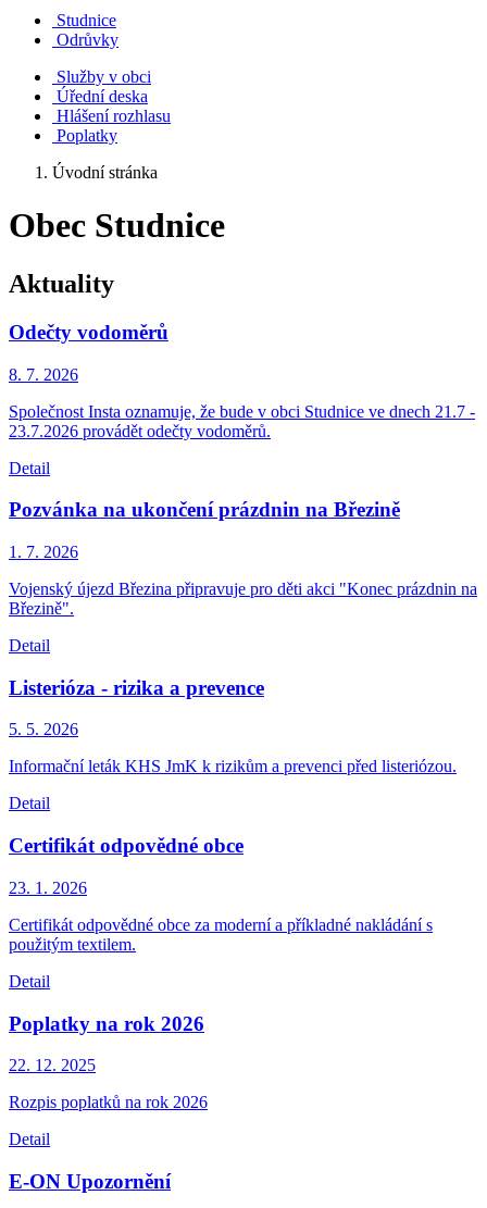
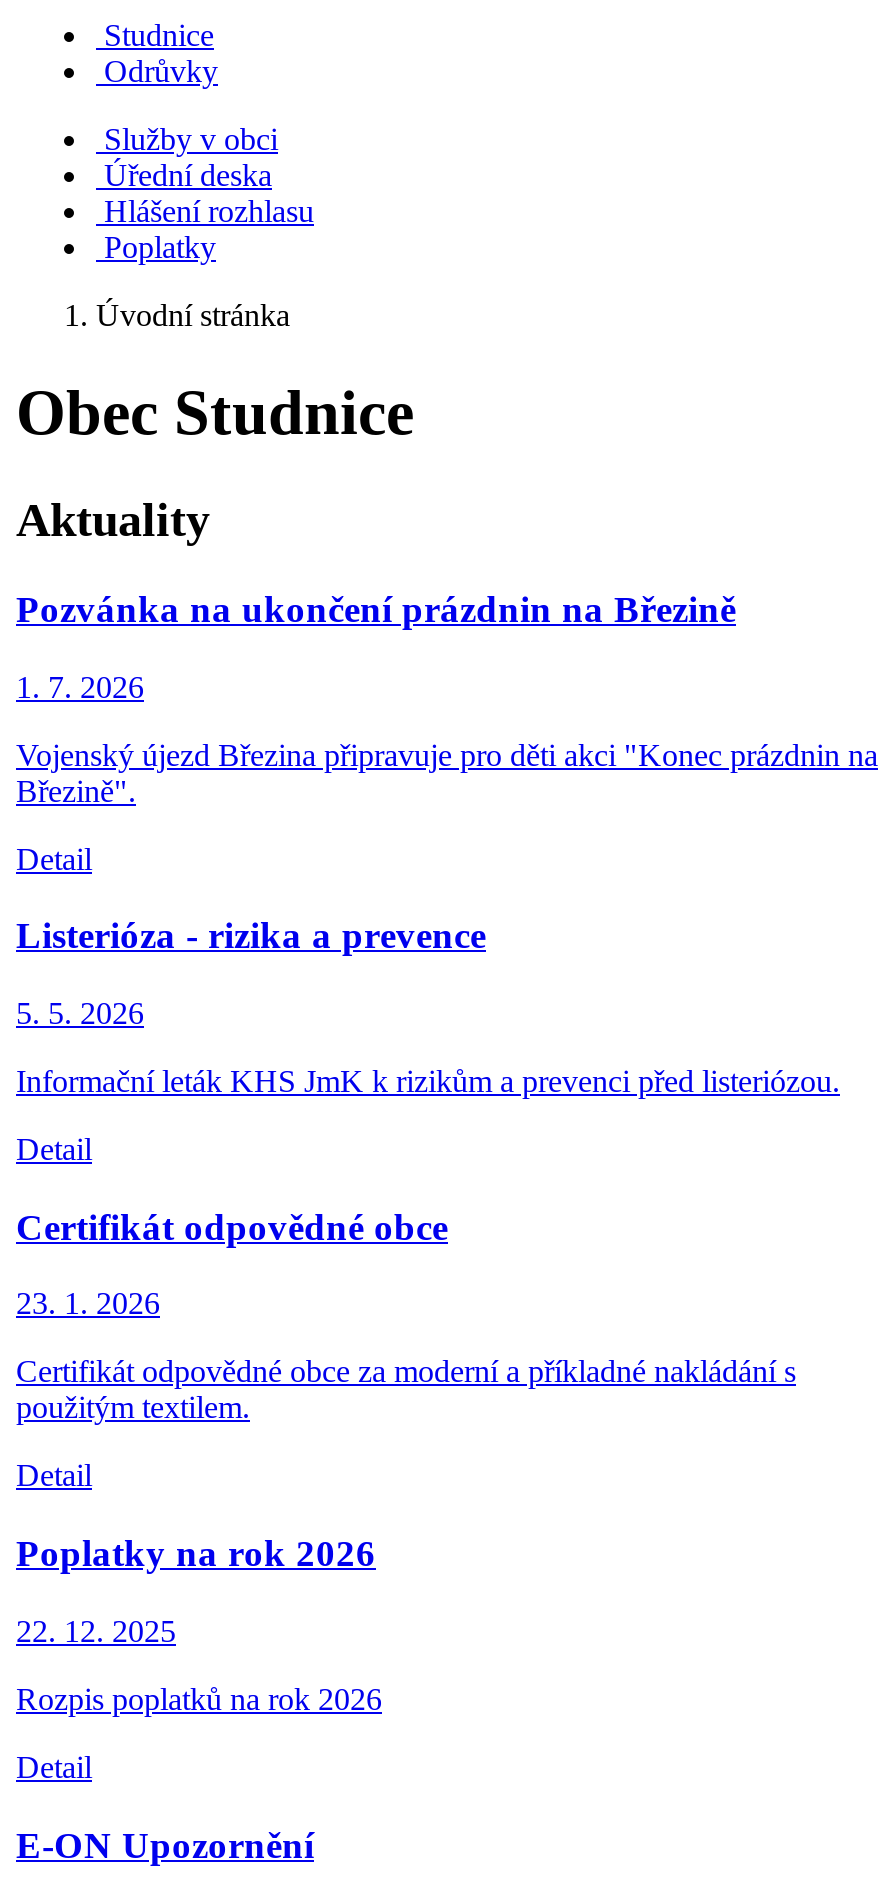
- Odečty vodoměrů
- 8. 7. 2026
- Společnost Insta oznamuje, že bude v obci Studnice ve dnech 21.7 -
- 23.7.2026 provádět odečty vodoměrů.
- Detail
